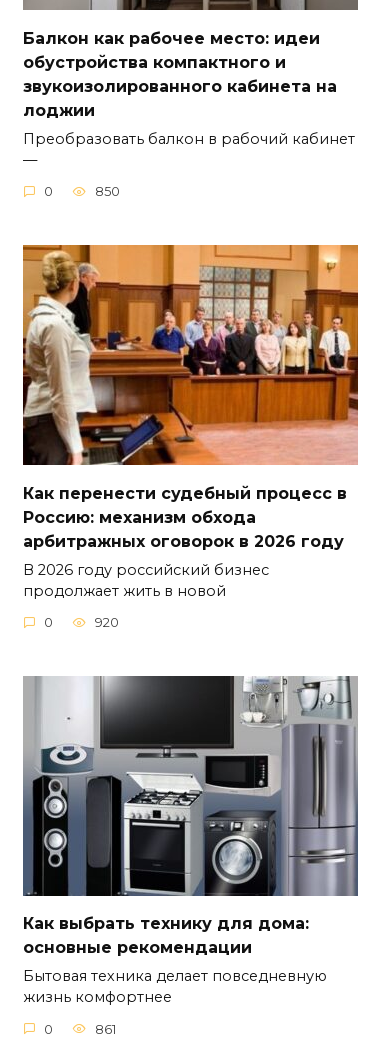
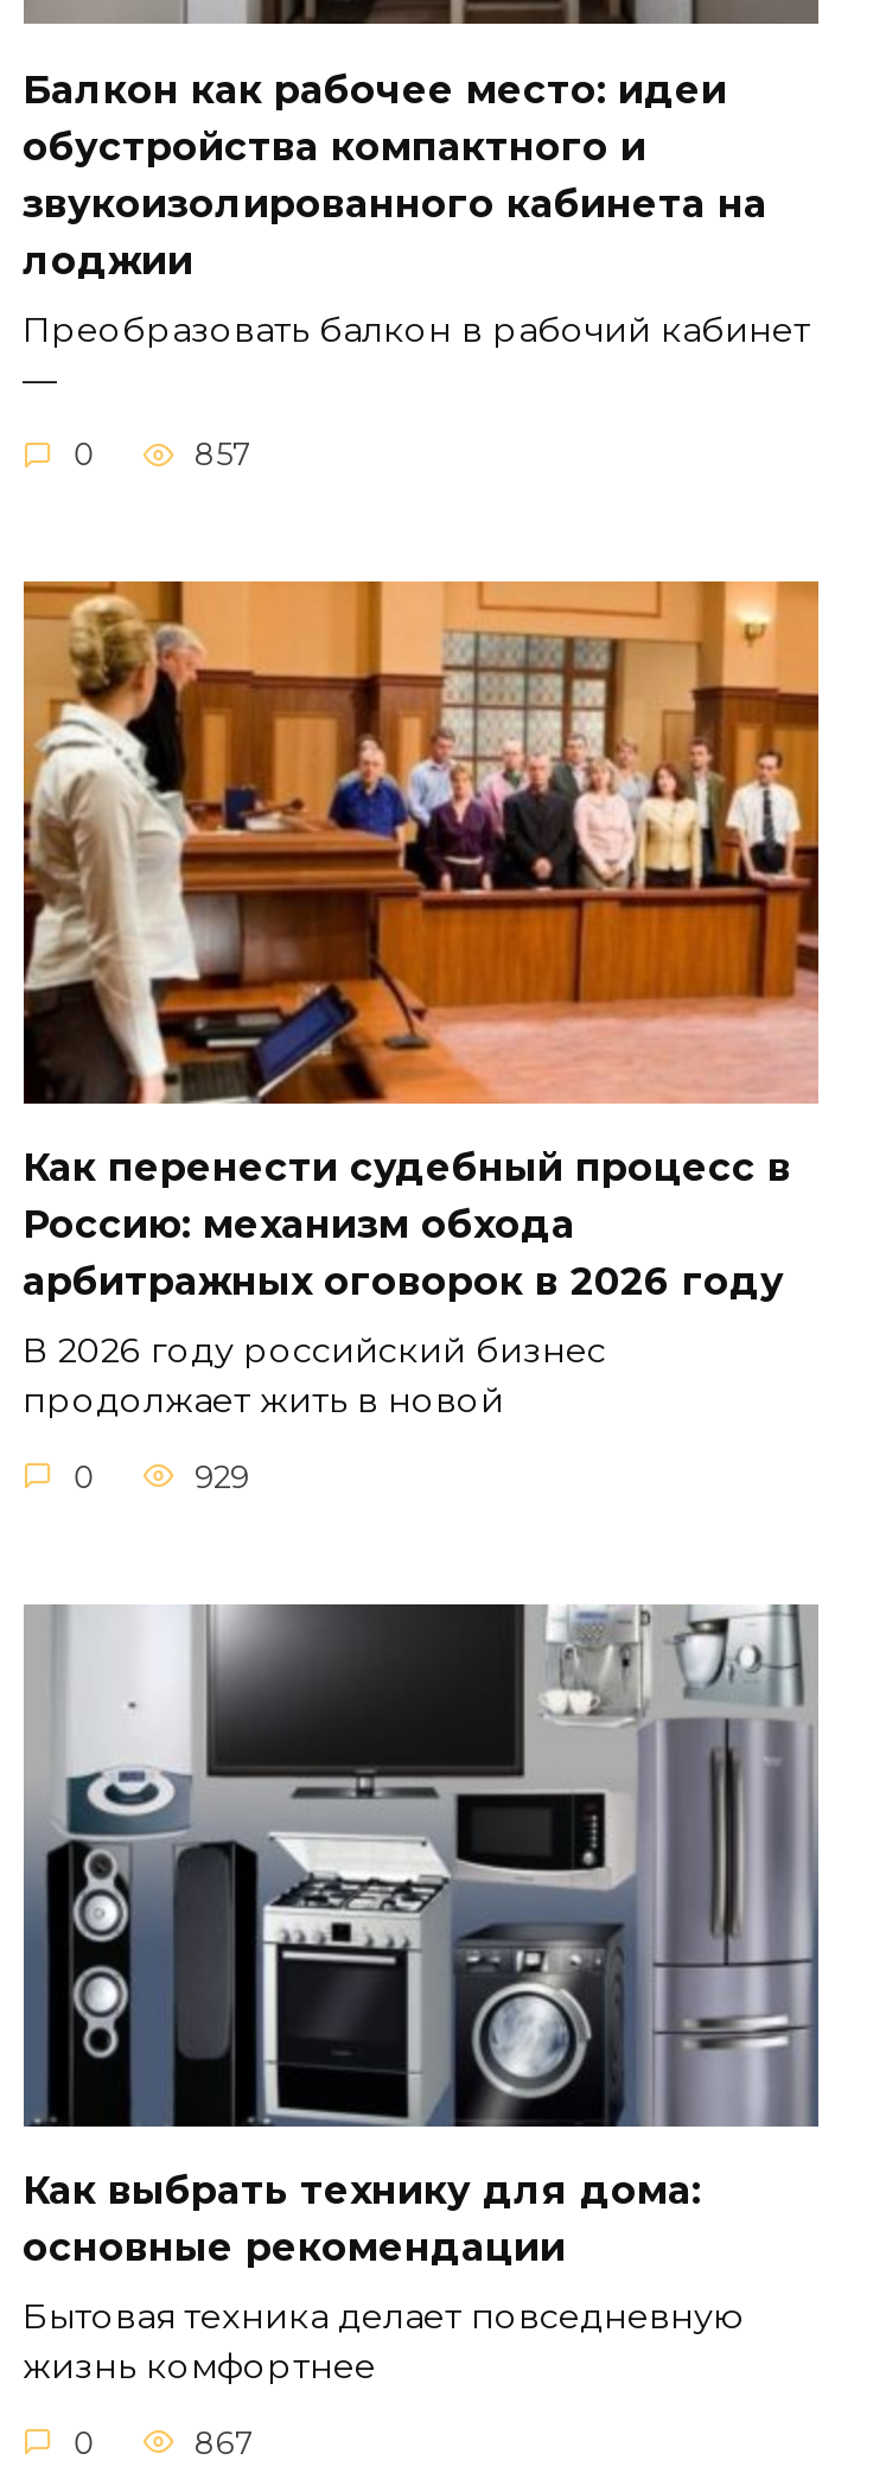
- 850
+ 857

- 920
+ 929

- 861
+ 867
